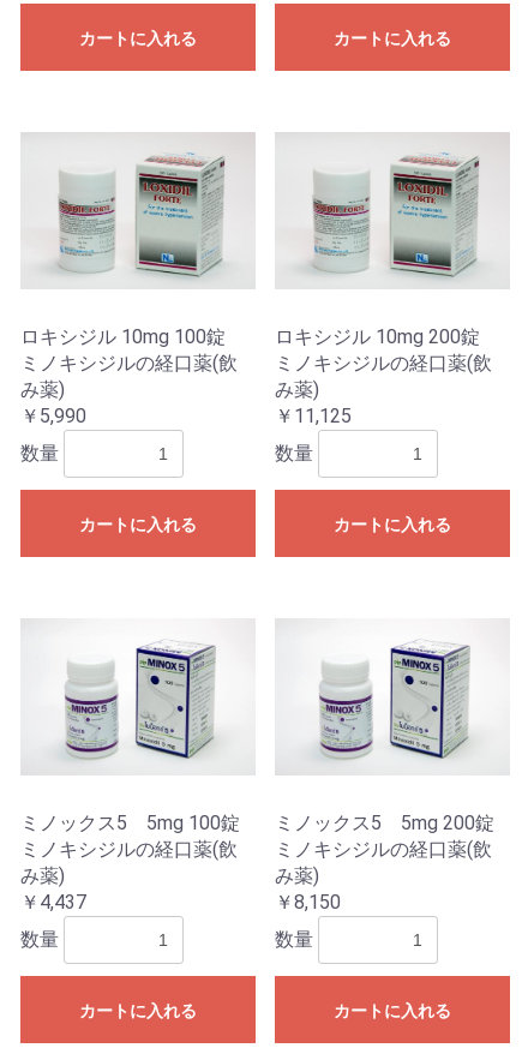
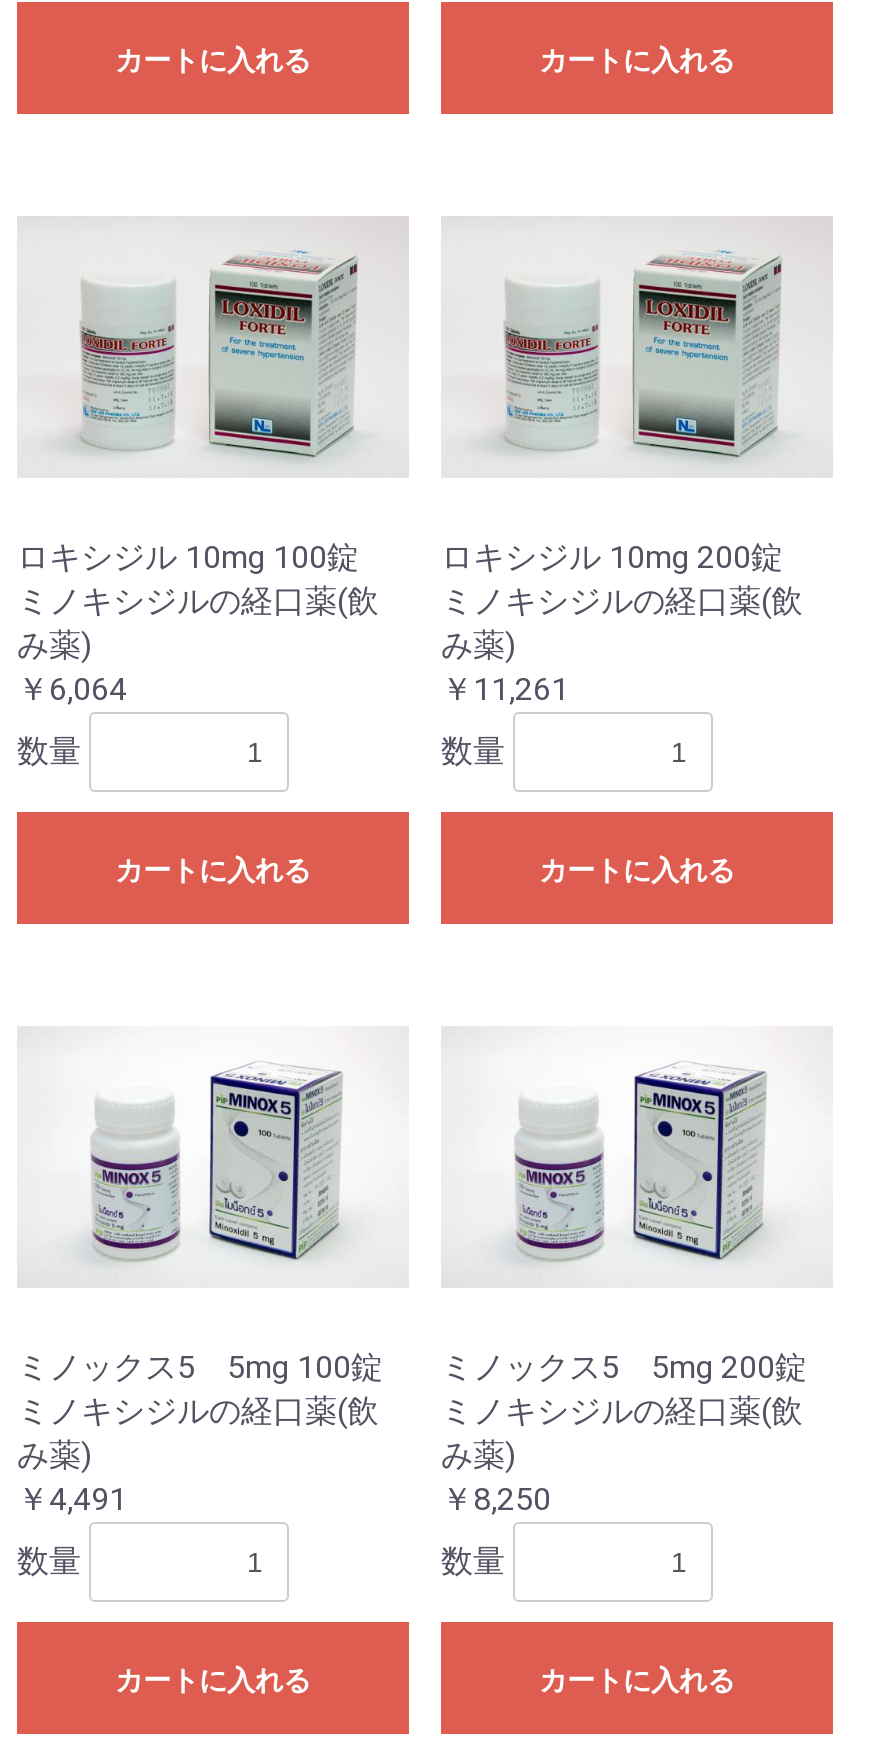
- ￥5,990
+ ￥6,064

- ￥11,125
+ ￥11,261

- ￥4,437
+ ￥4,491

- ￥8,150
+ ￥8,250
